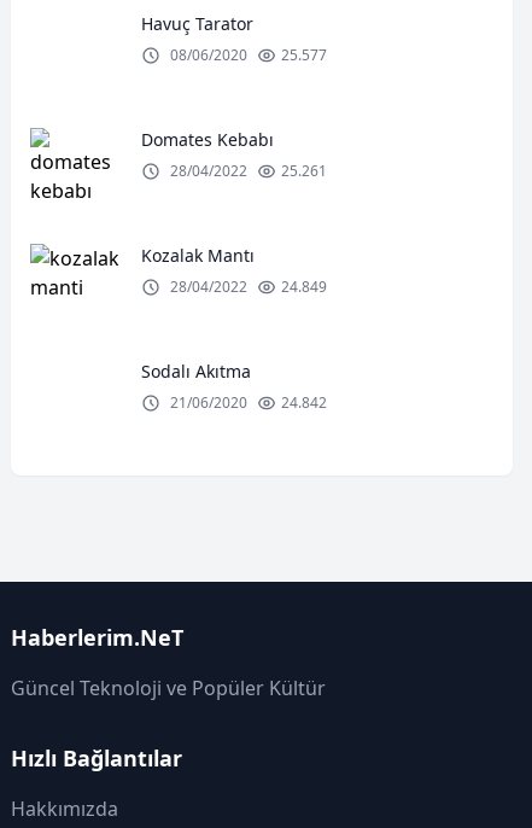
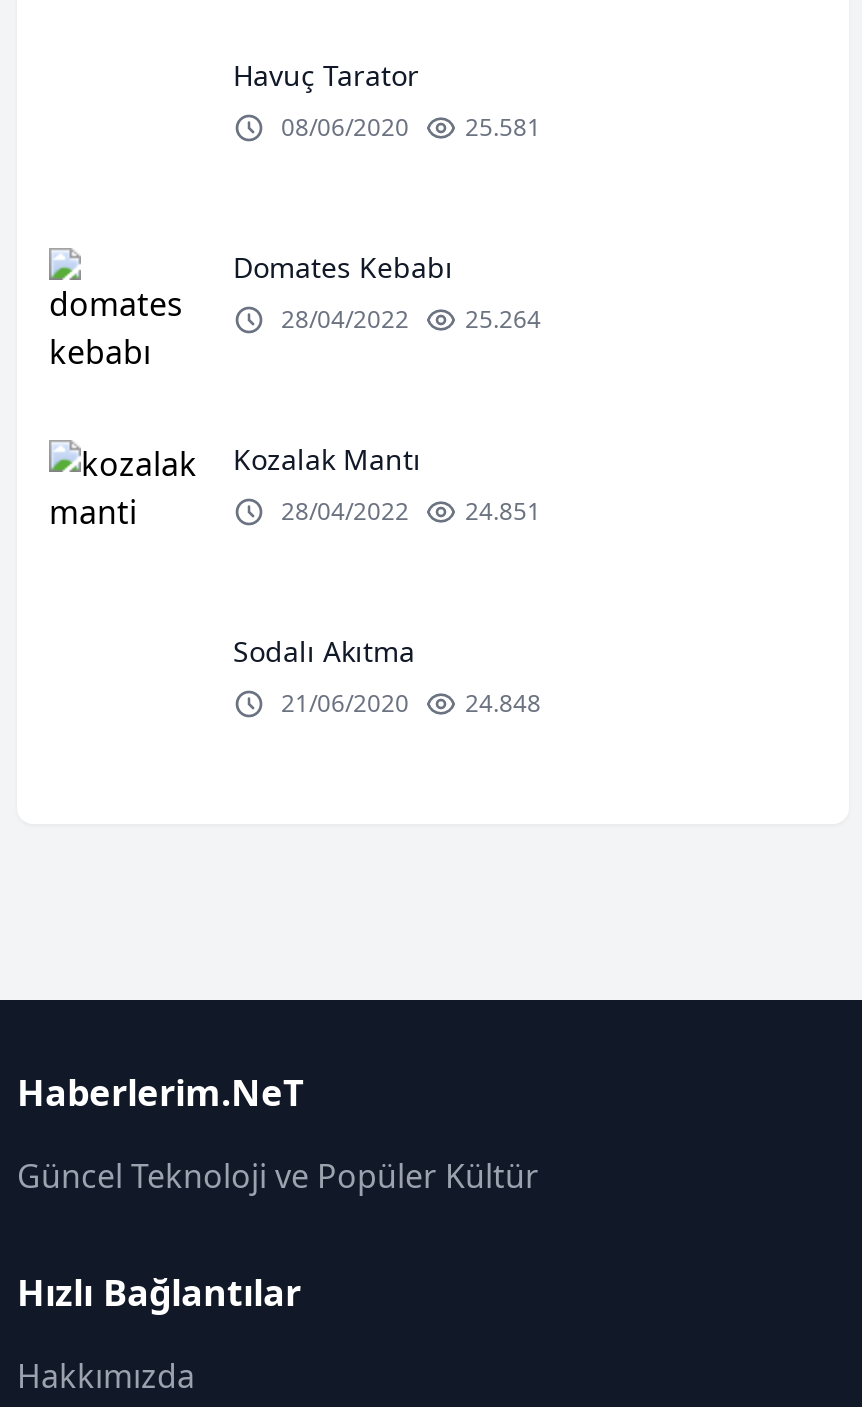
- 08/06/2020 25.577
+ 08/06/2020 25.581

- 28/04/2022 25.261
+ 28/04/2022 25.264

- 28/04/2022 24.849
+ 28/04/2022 24.851

- 21/06/2020 24.842
+ 21/06/2020 24.848
